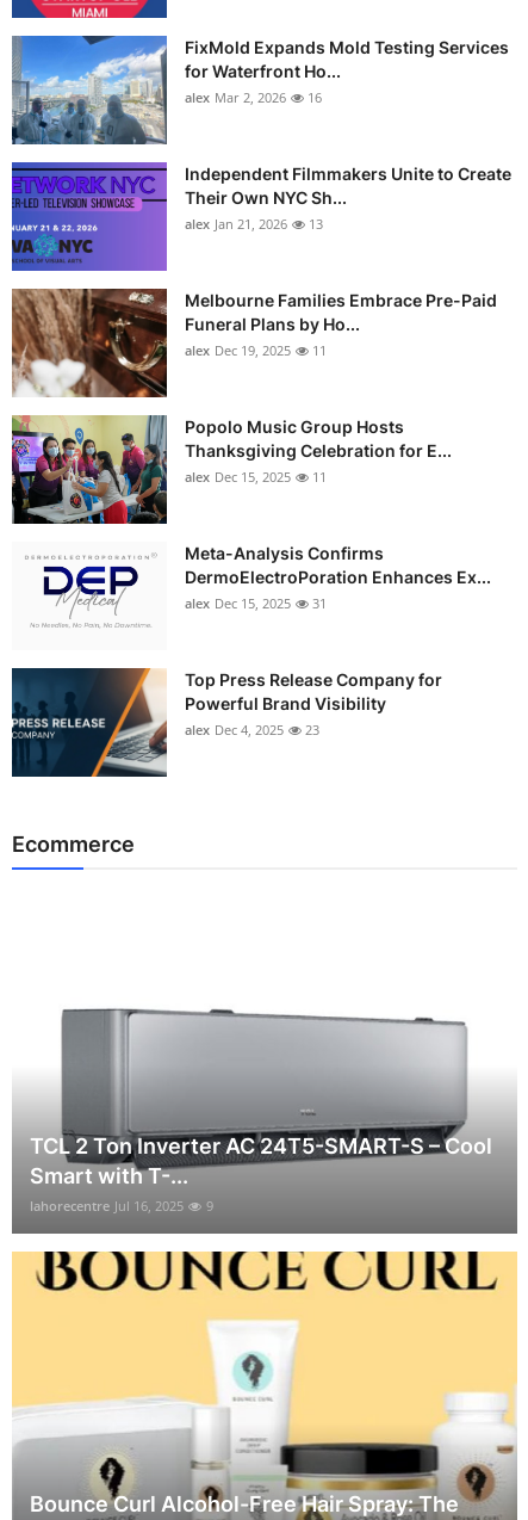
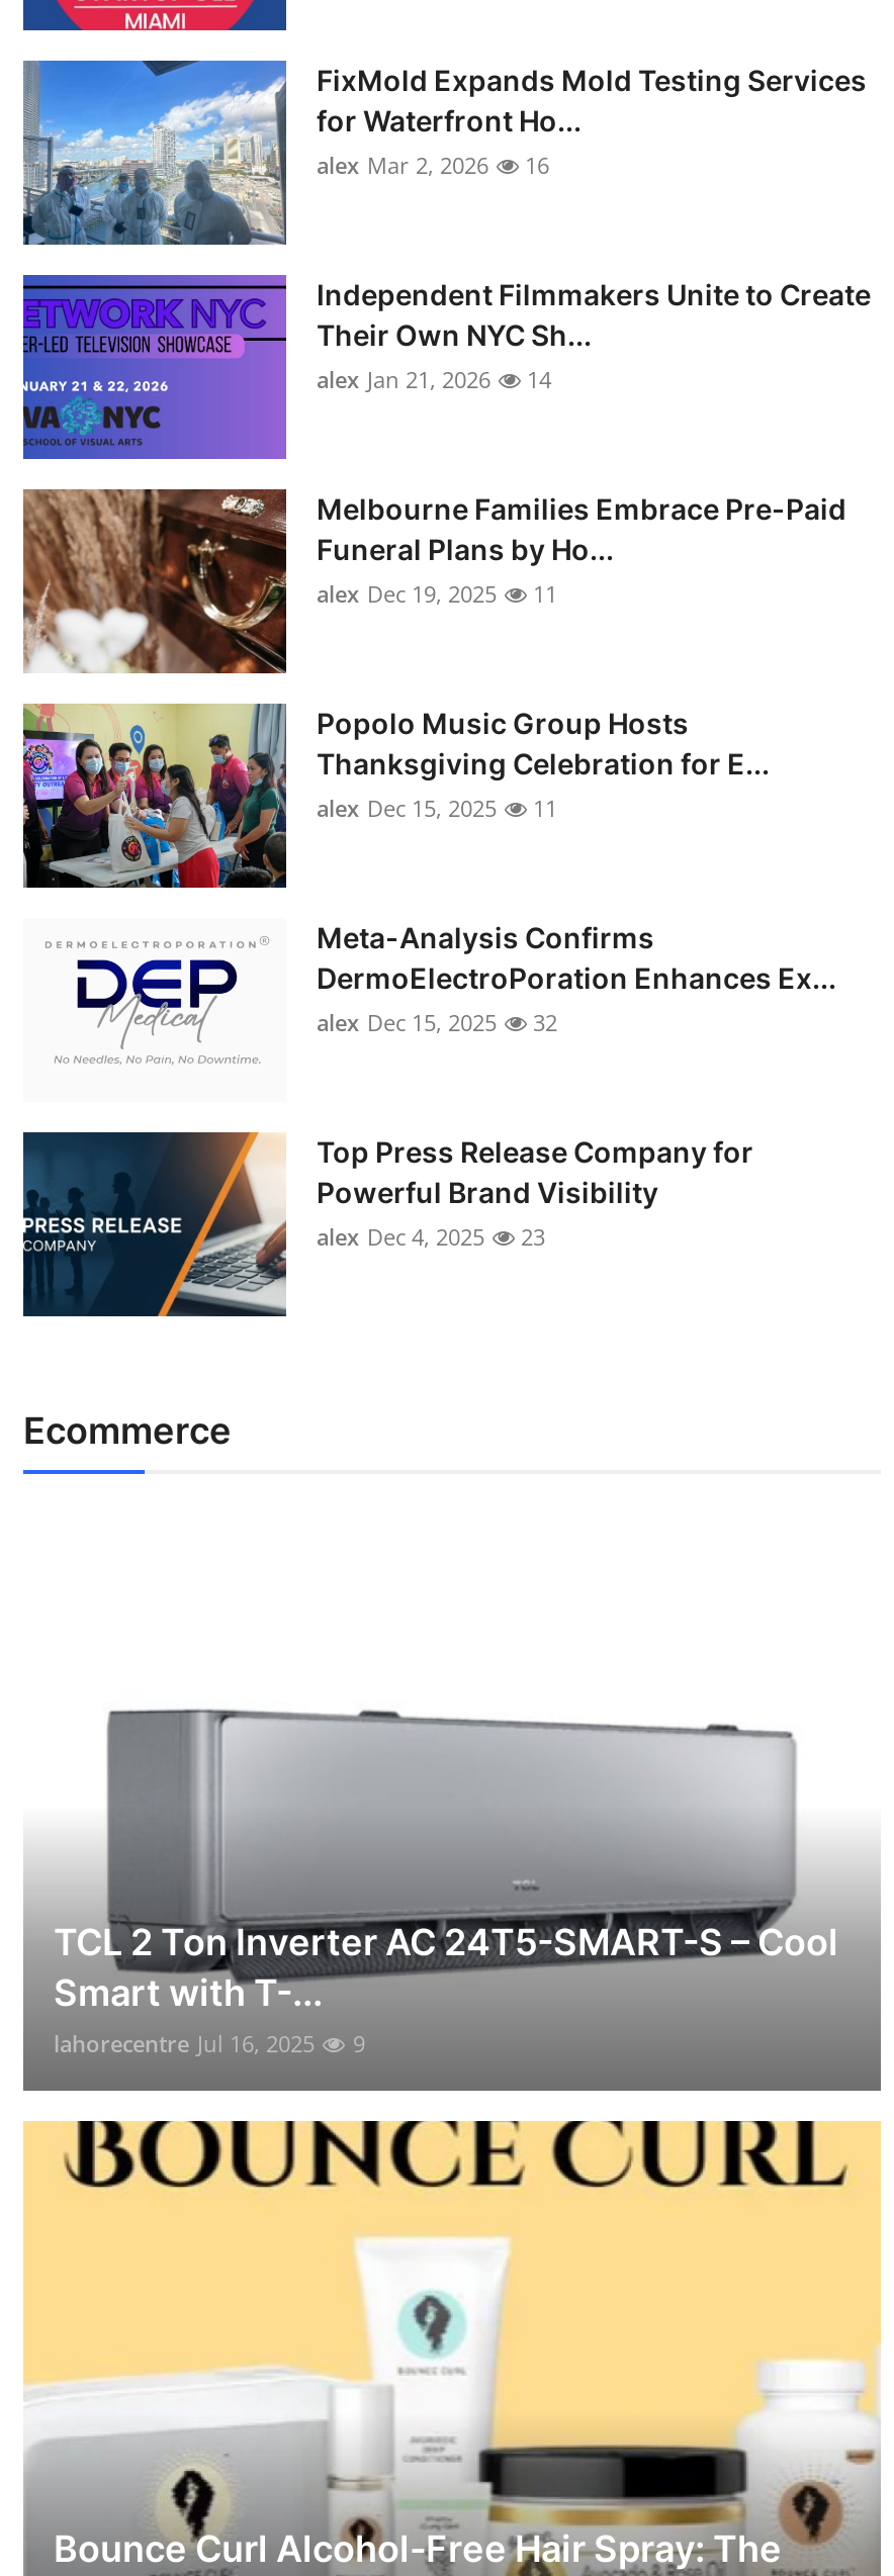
- alex Jan 21, 2026 13
+ alex Jan 21, 2026 14

- alex Dec 15, 2025 31
+ alex Dec 15, 2025 32
